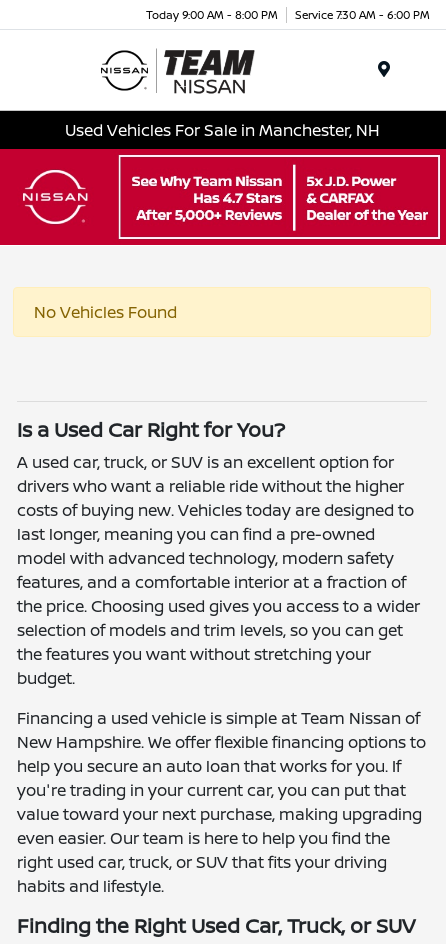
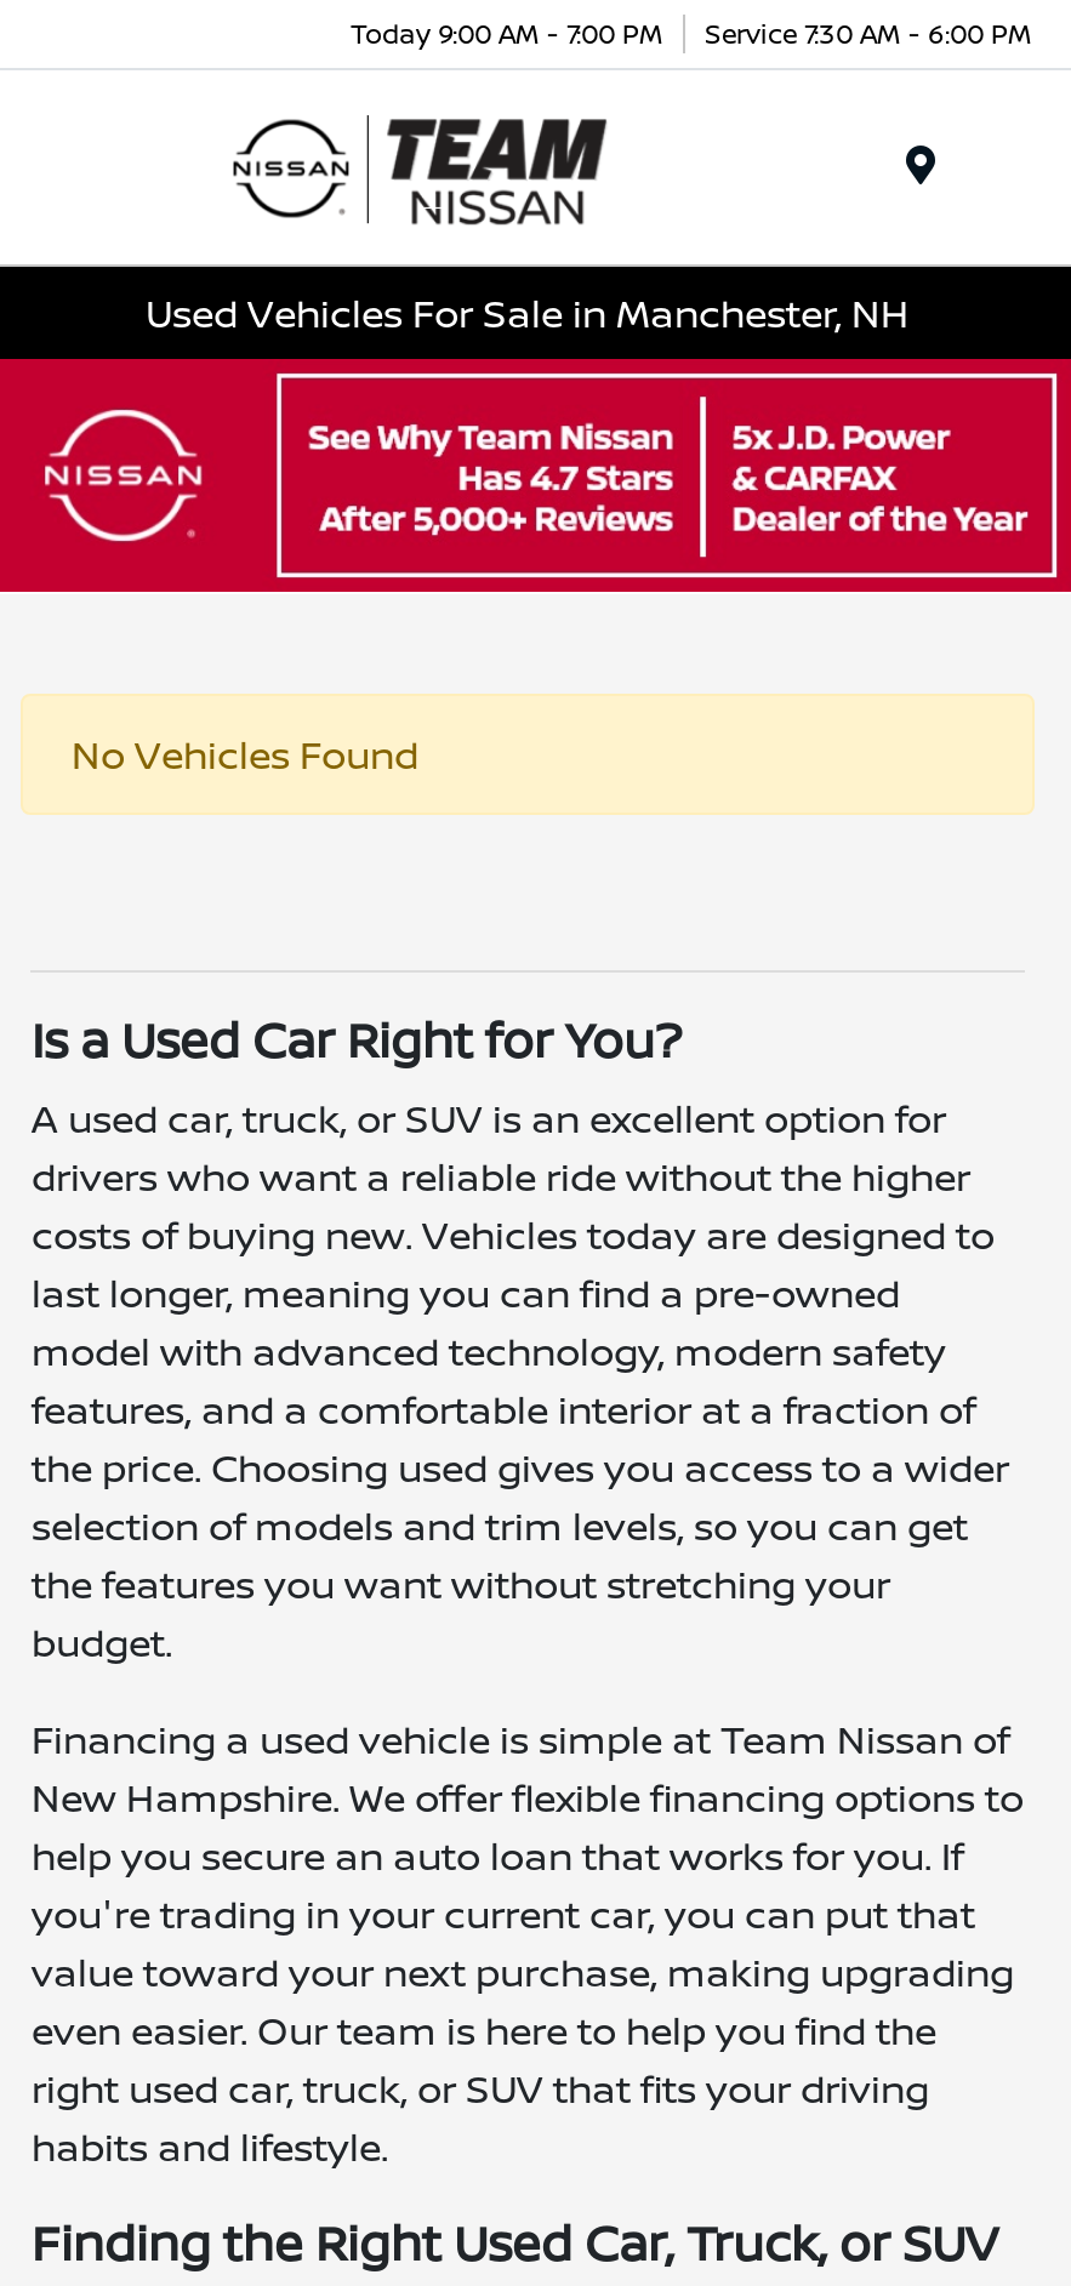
- Today 9:00 AM - 8:00 PM Service 7:30 AM - 6:00 PM
+ Today 9:00 AM - 7:00 PM Service 7:30 AM - 6:00 PM
